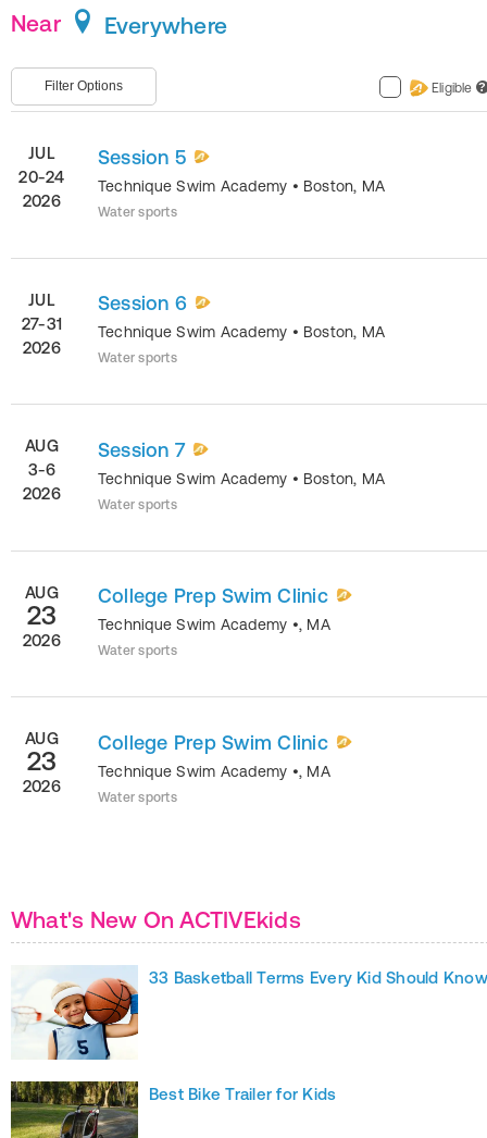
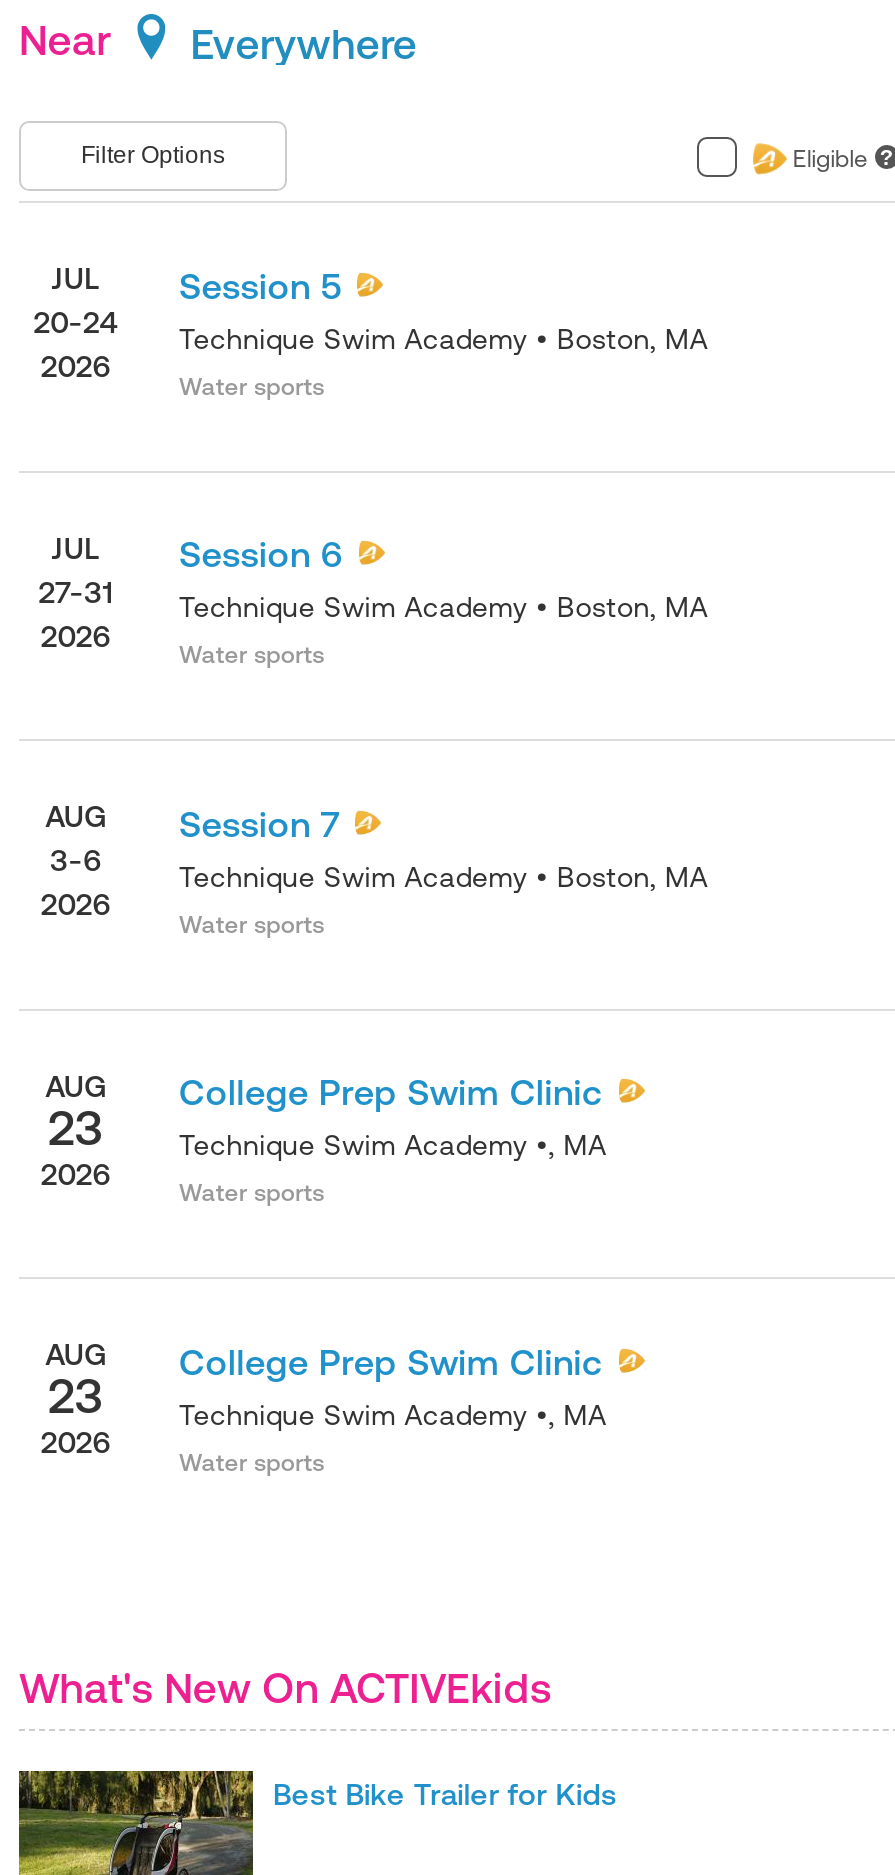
- [image]
- 33 Basketball Terms Every Kid Should Know
